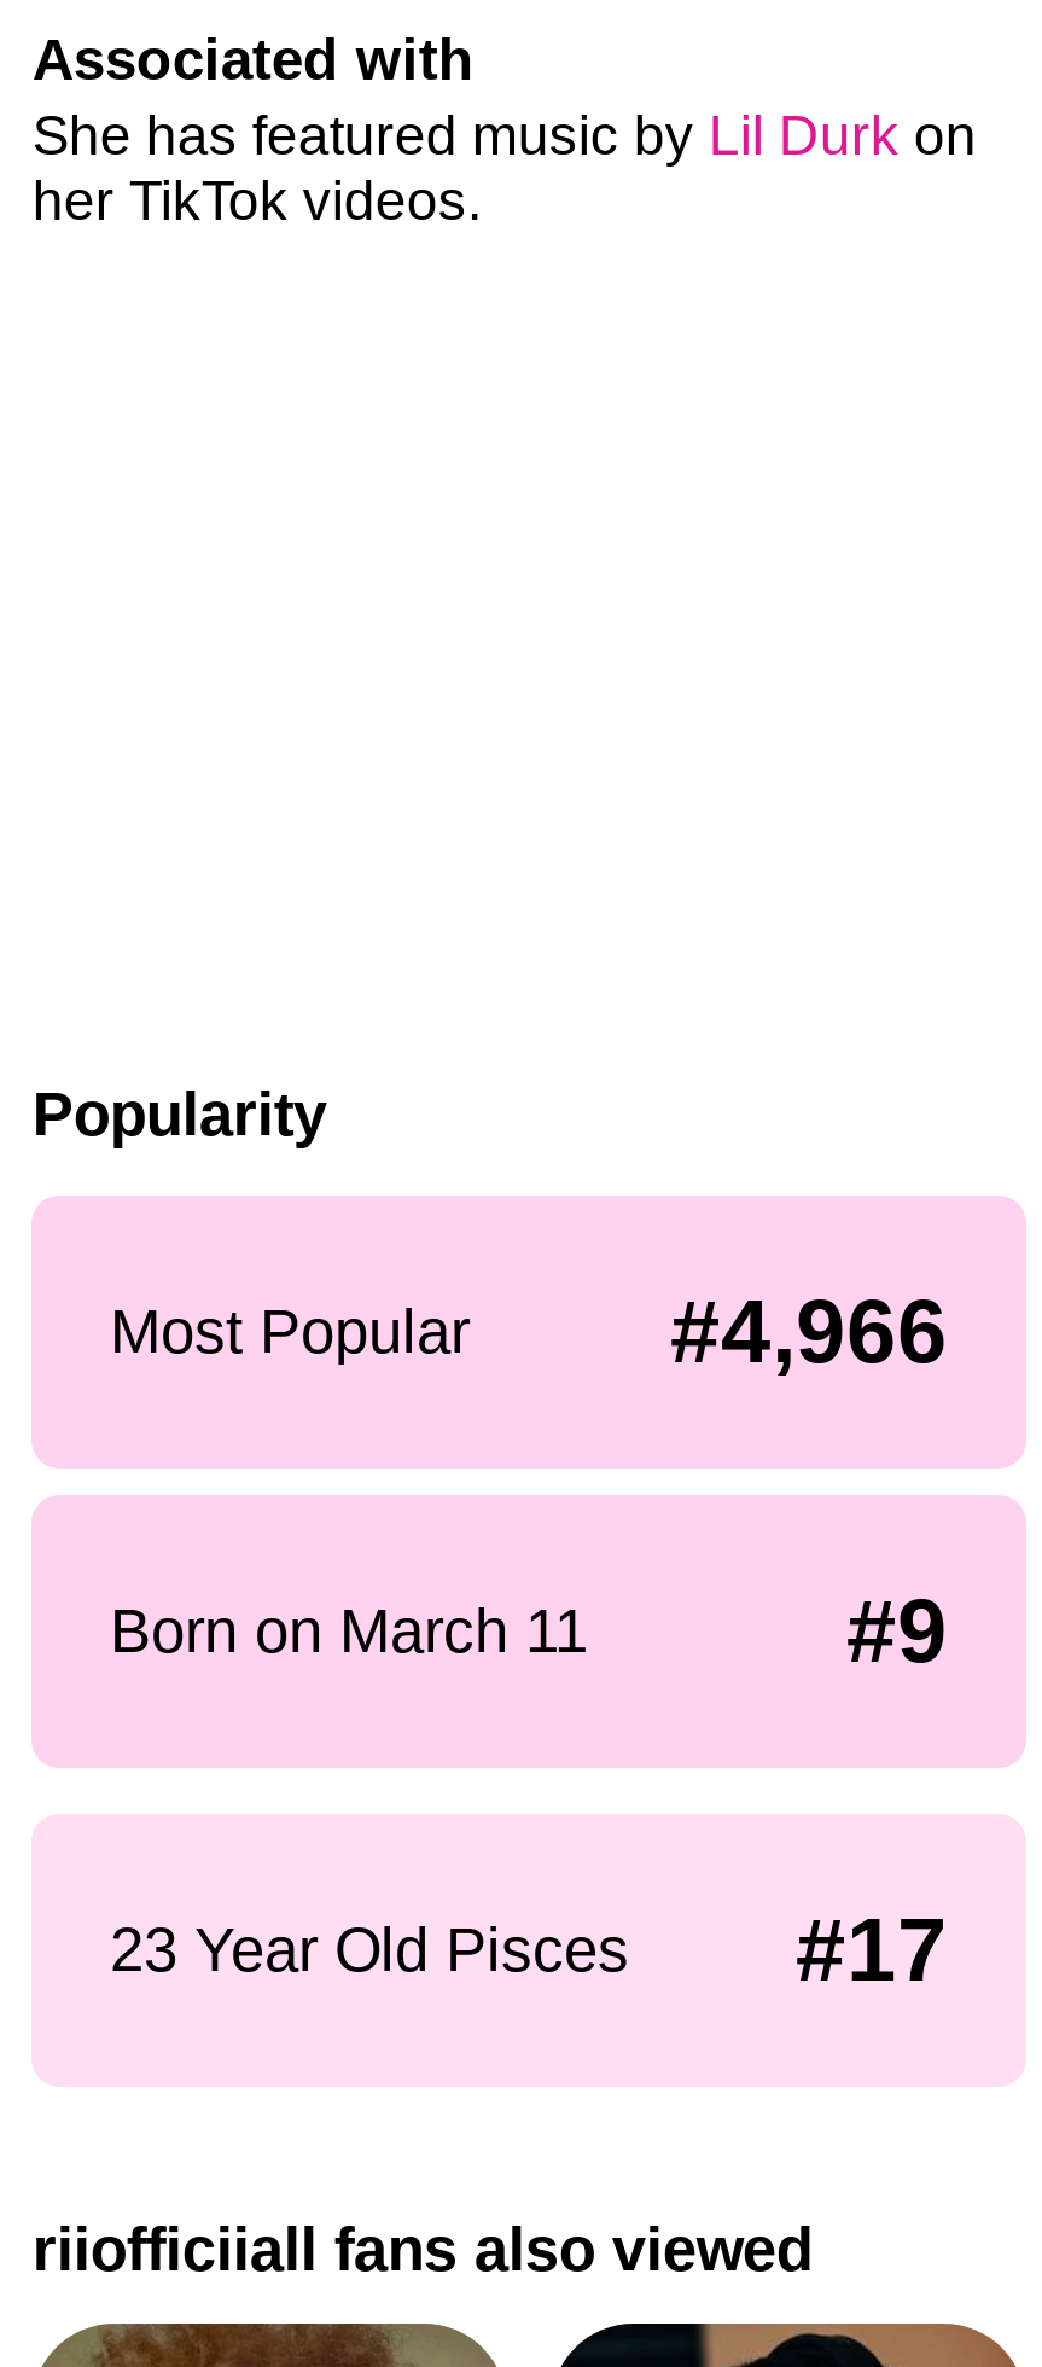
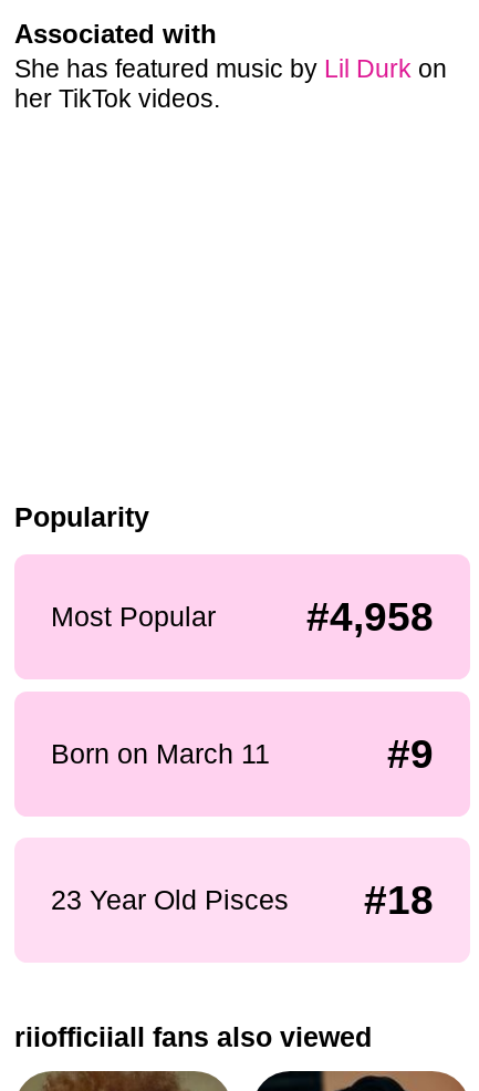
- #4,966
+ #4,958

- #17
+ #18
